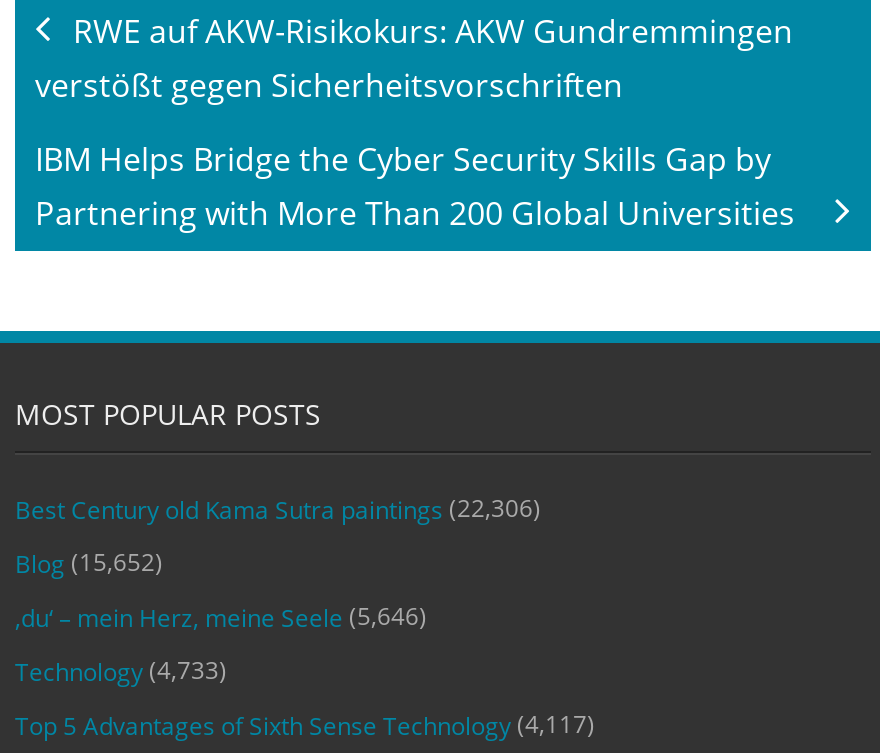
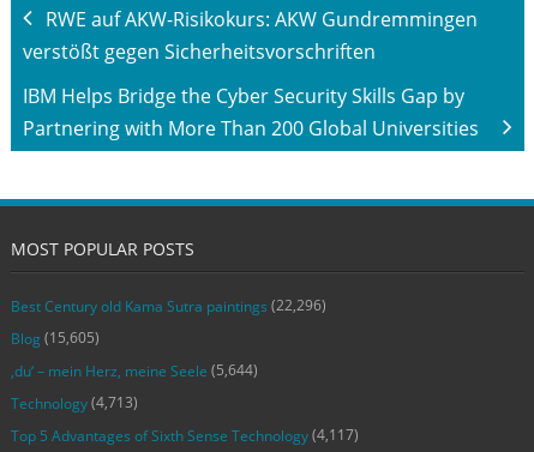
- Best Century old Kama Sutra paintings (22,306)
+ Best Century old Kama Sutra paintings (22,296)

- Blog (15,652)
+ Blog (15,605)

- ‚du‘ – mein Herz, meine Seele (5,646)
+ ‚du‘ – mein Herz, meine Seele (5,644)

- Technology (4,733)
+ Technology (4,713)
